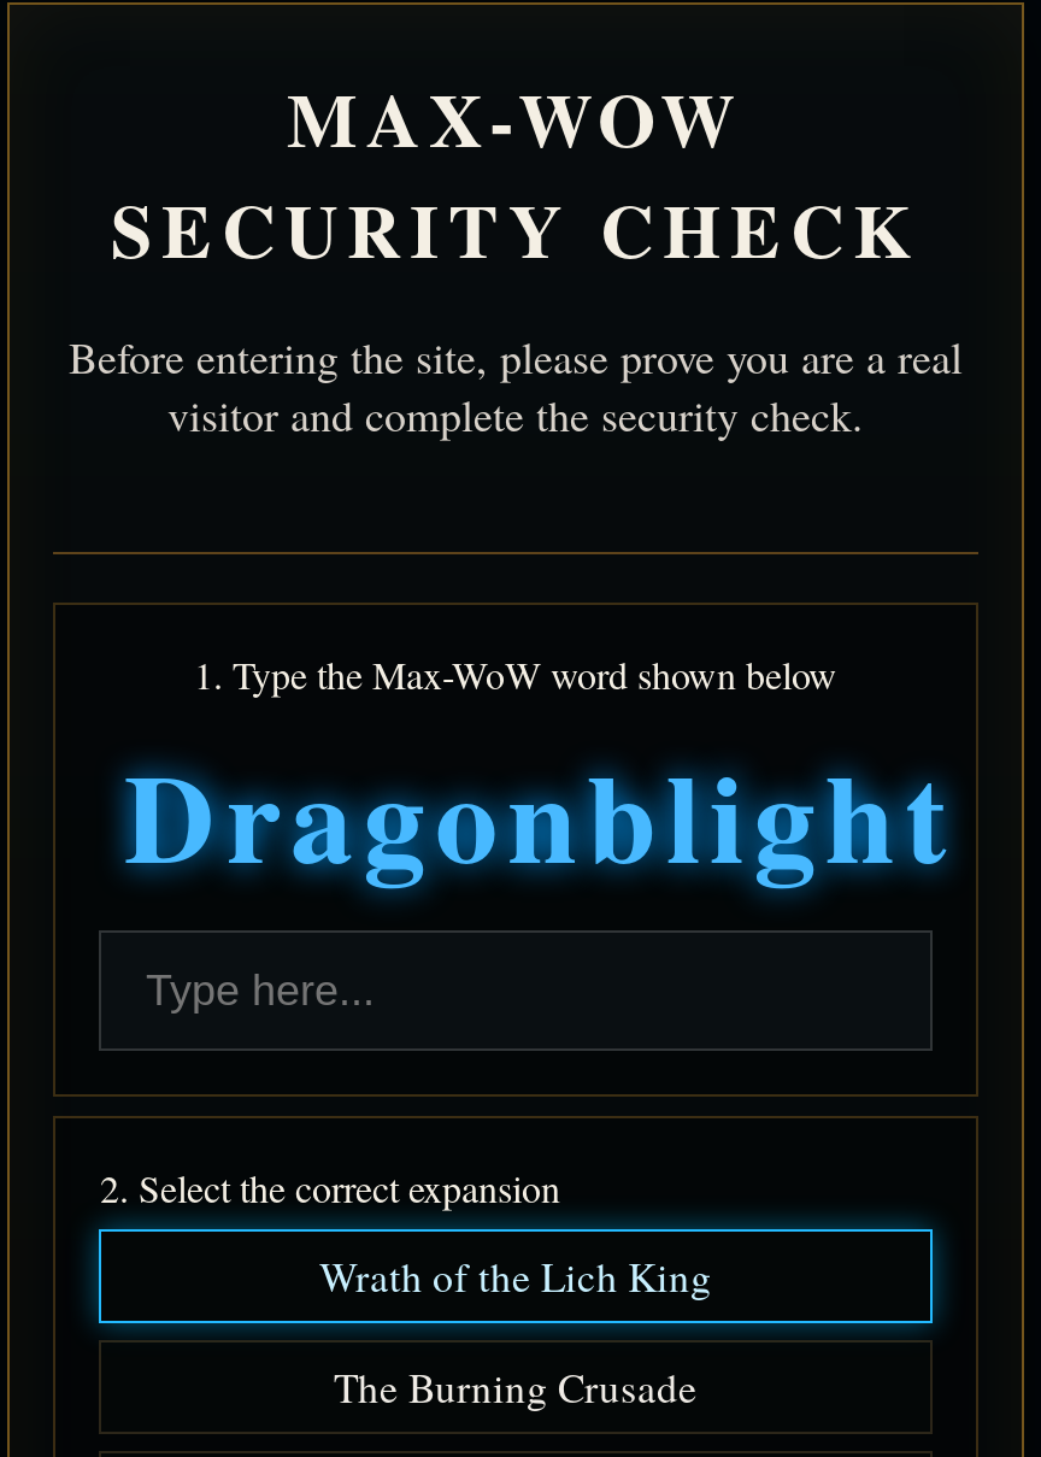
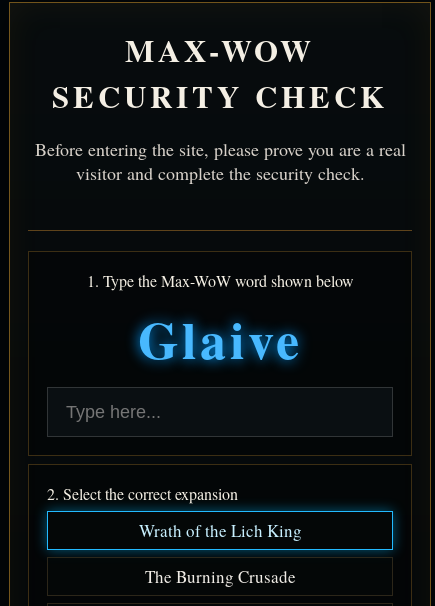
- Dragonblight
+ Glaive
